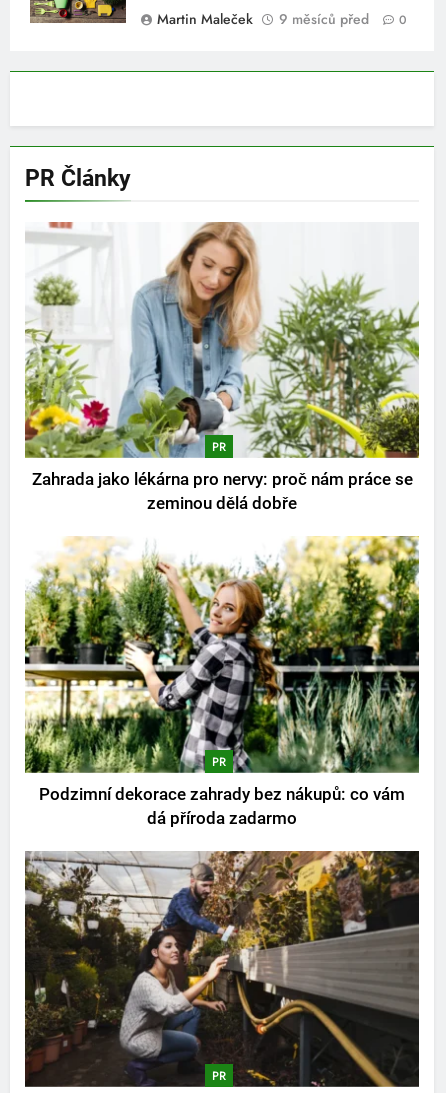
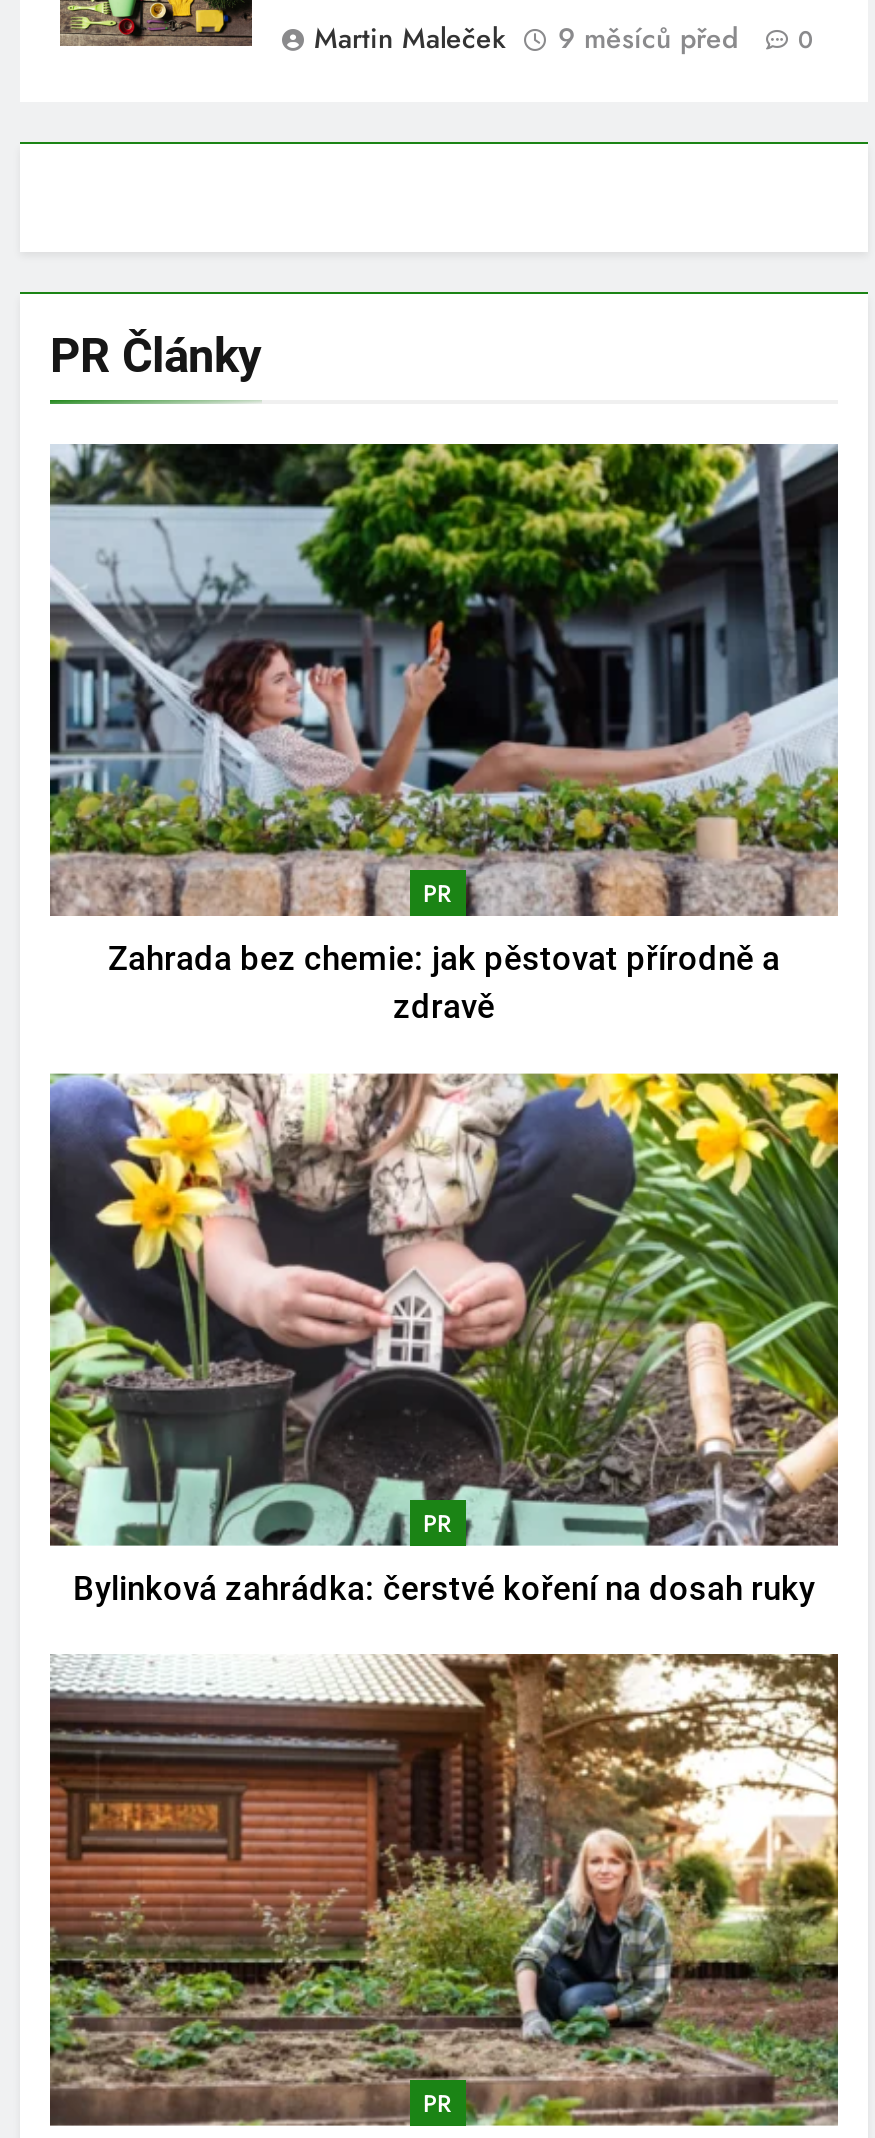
- [image]
- Zahrada jako lékárna pro nervy: proč nám práce se
- zeminou dělá dobře
+ [image]
+ Zahrada bez chemie: jak pěstovat přírodně a
+ zdravě

- [image]
- Podzimní dekorace zahrady bez nákupů: co vám
- dá příroda zadarmo
+ [image]
+ Bylinková zahrádka: čerstvé koření na dosah ruky

- [image]
+ [image]
